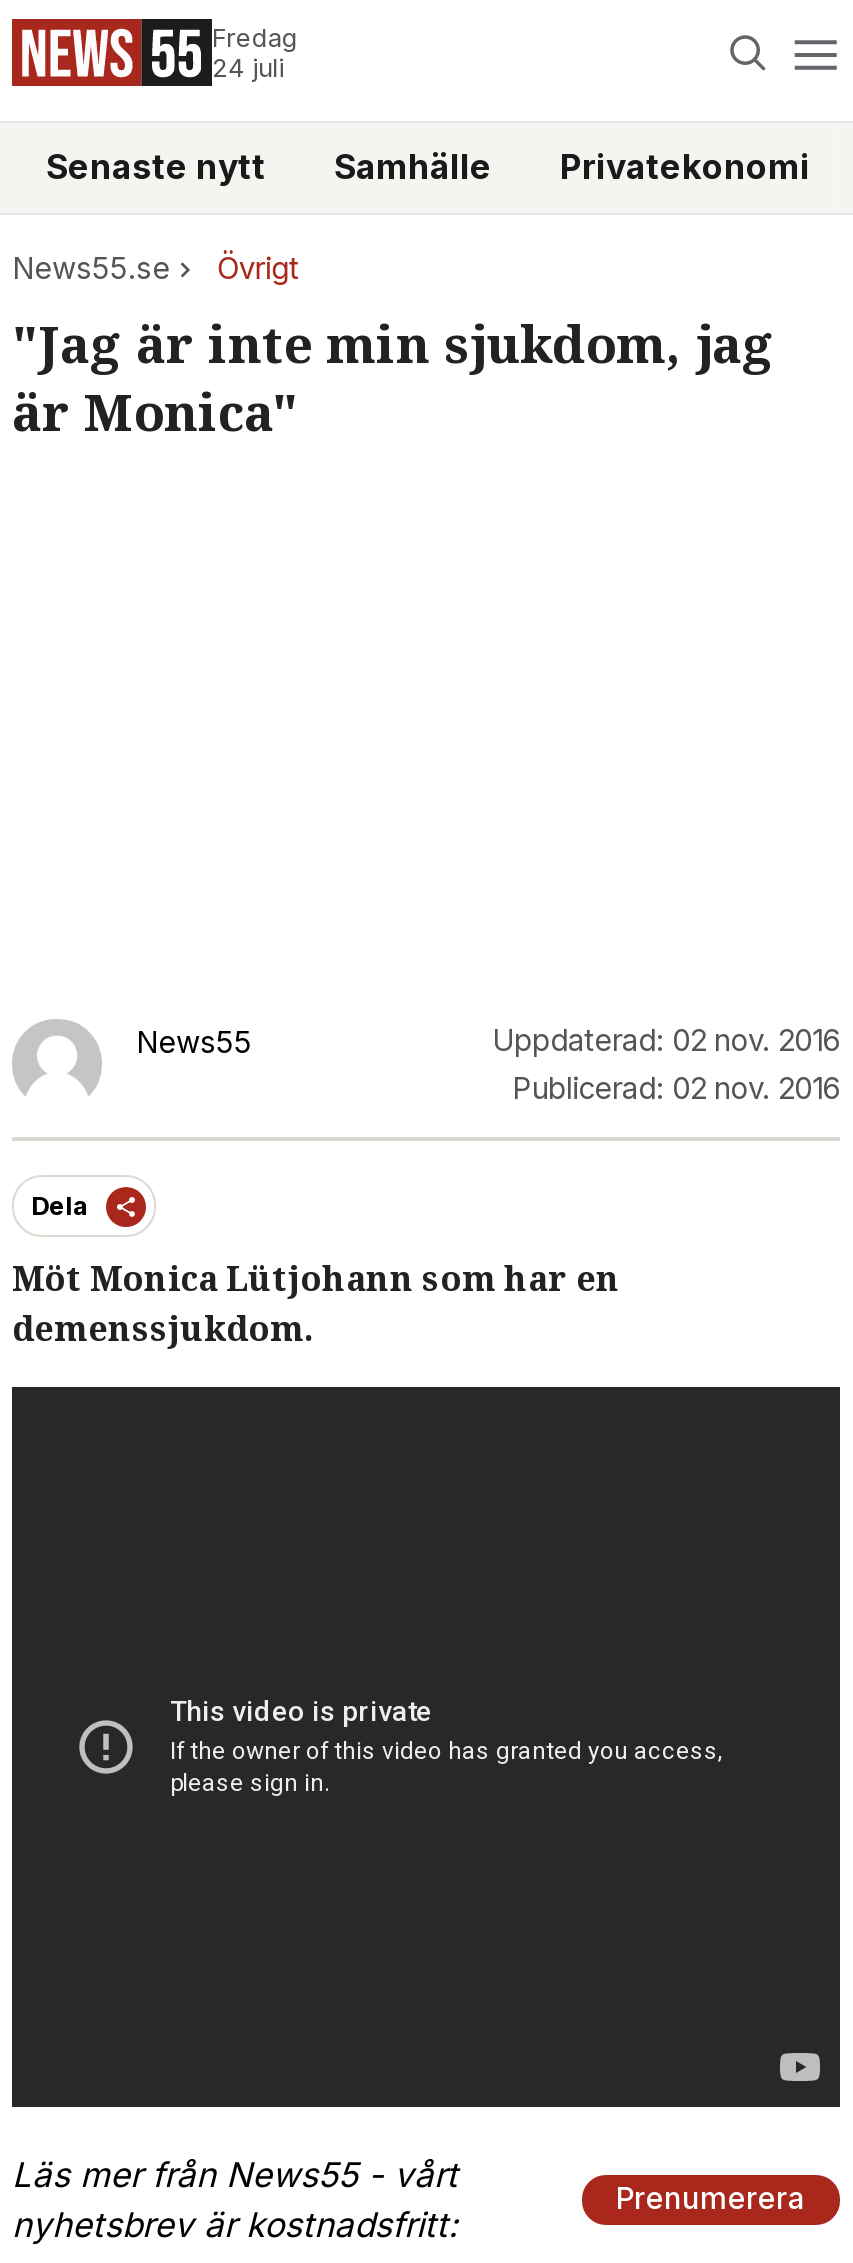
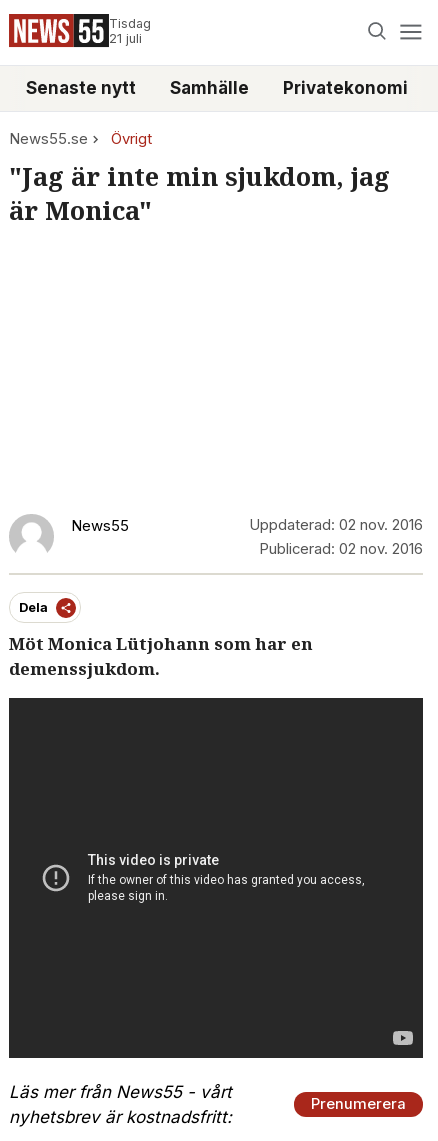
- Fredag
- 24 juli
+ Tisdag
+ 21 juli
